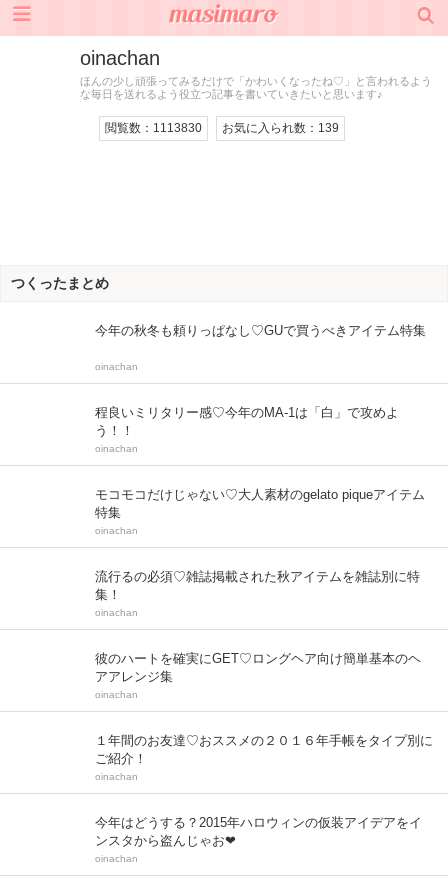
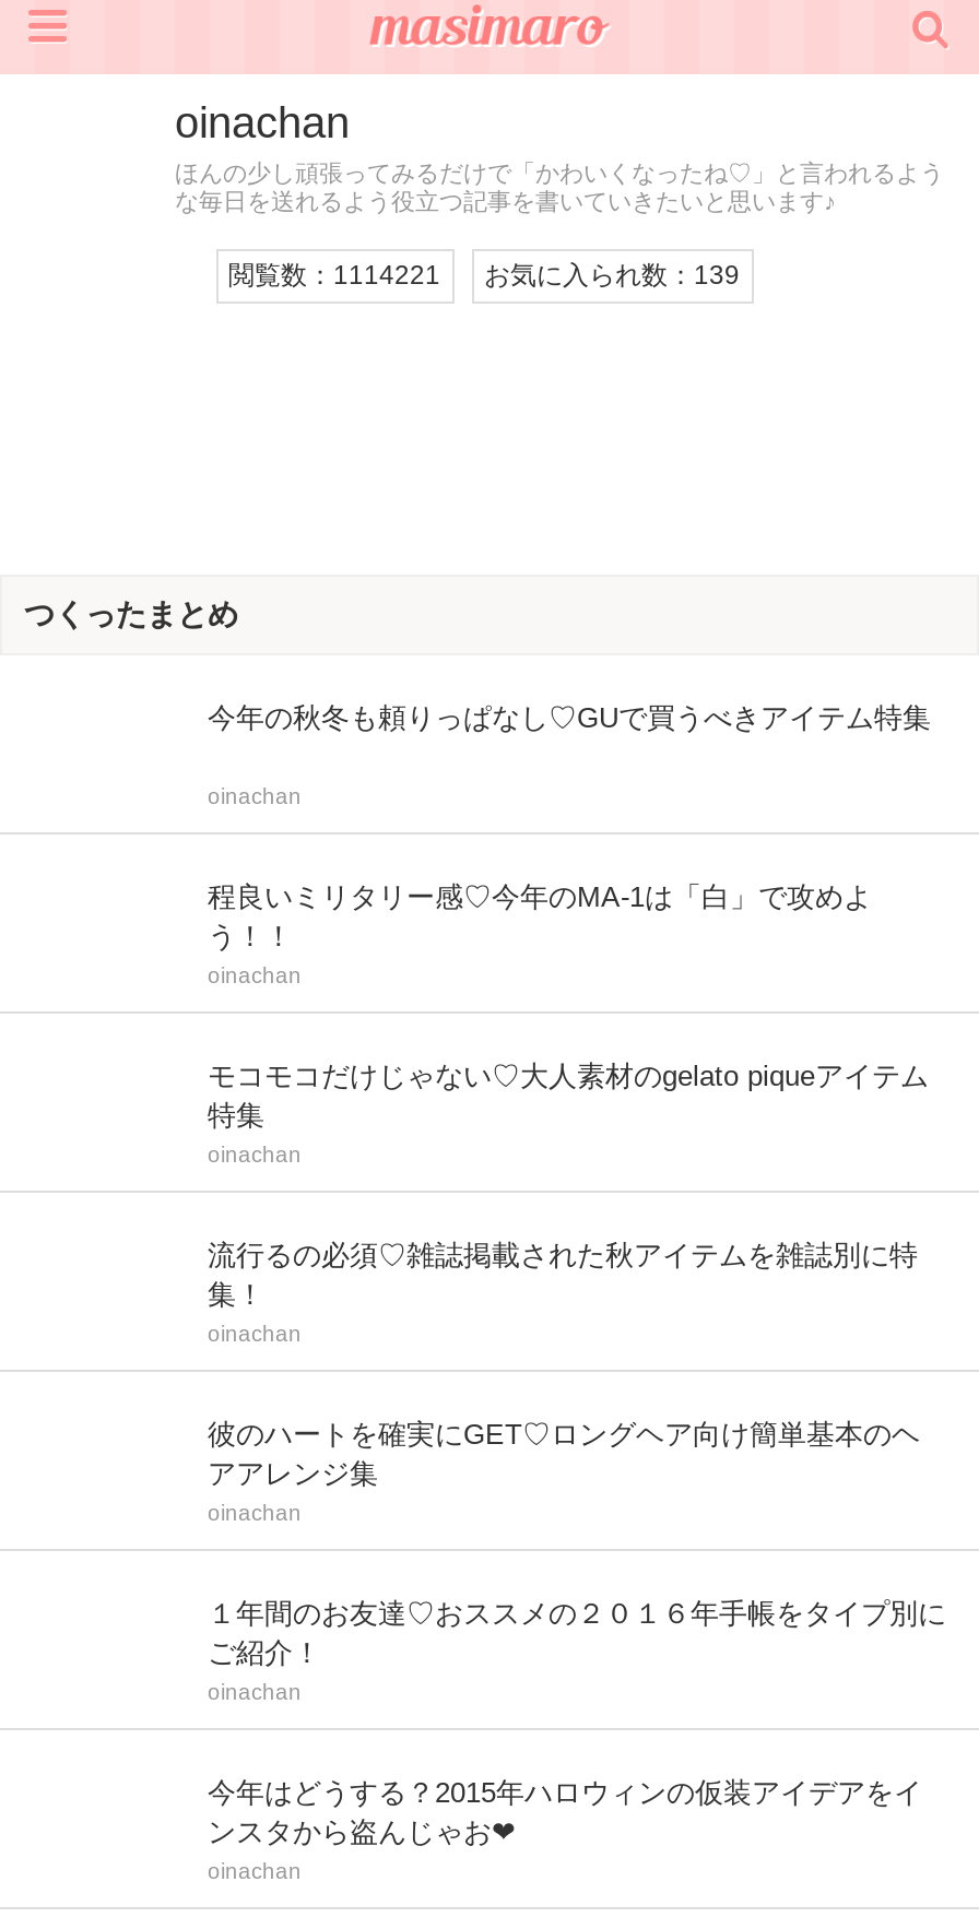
- 閲覧数：1113830 お気に入られ数：139
+ 閲覧数：1114221 お気に入られ数：139
